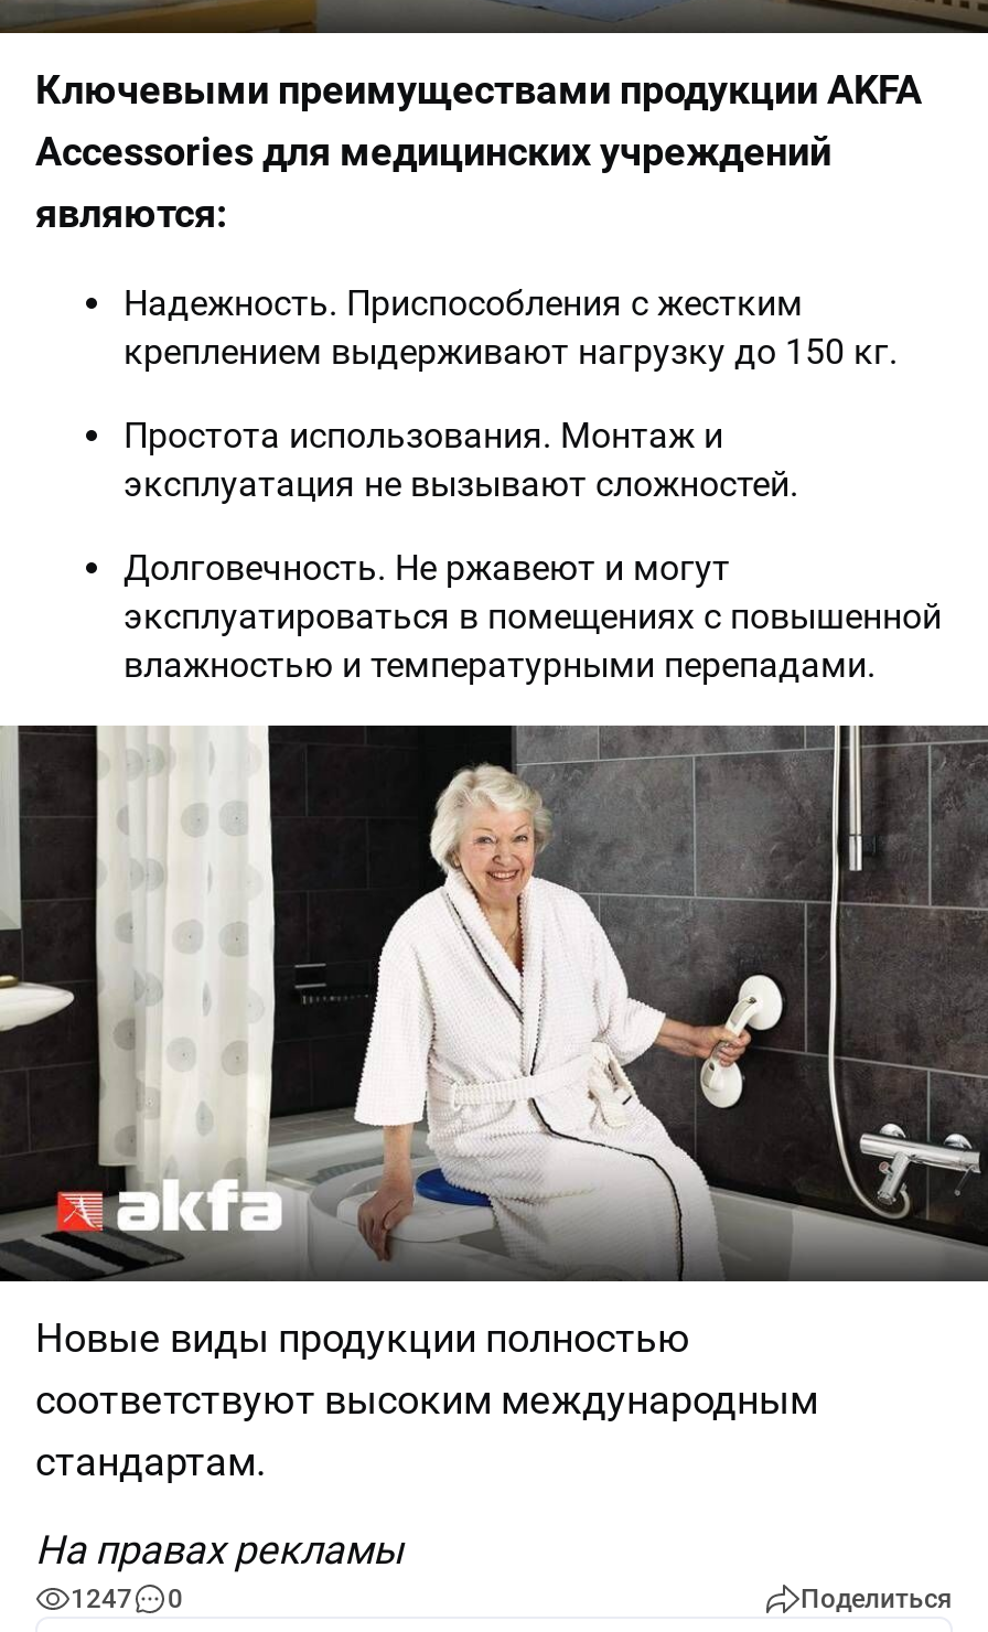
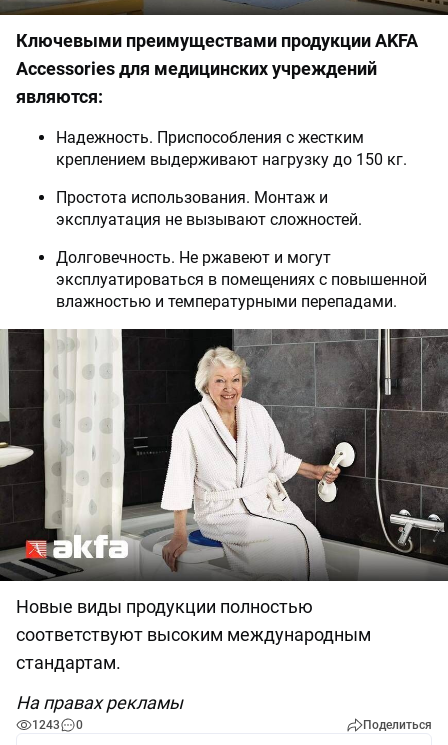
- 1247 0
+ 1243 0
